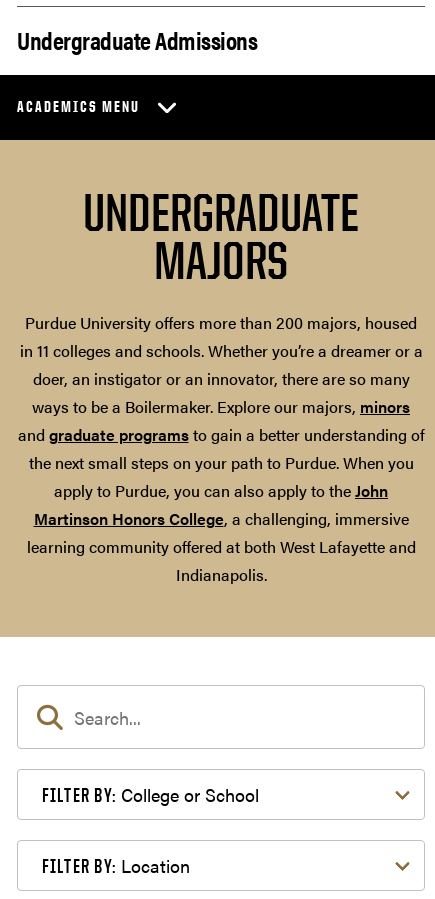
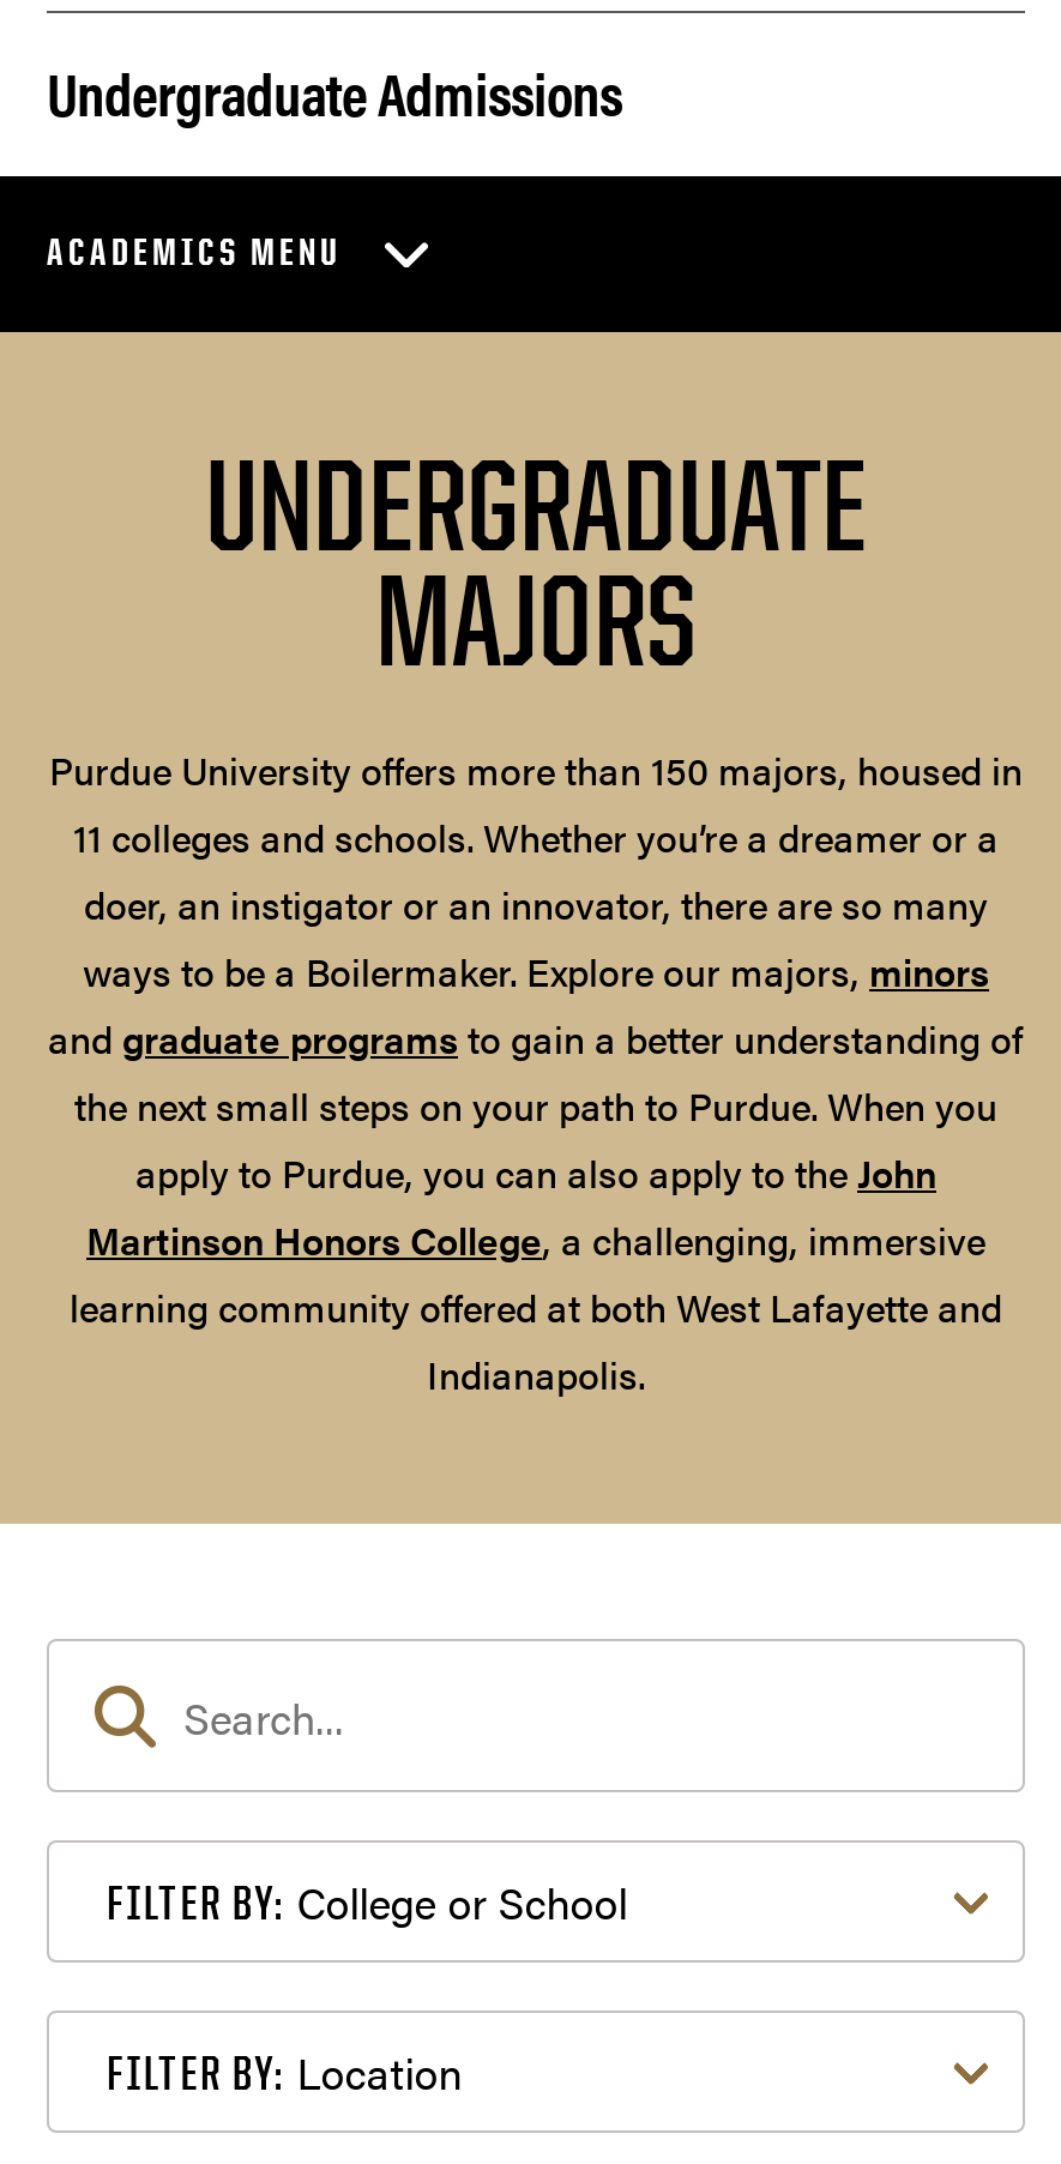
- Purdue University offers more than 200 majors, housed
- in 11 colleges and schools. Whether you’re a dreamer or a
+ Purdue University offers more than 150 majors, housed in
+ 11 colleges and schools. Whether you’re a dreamer or a
